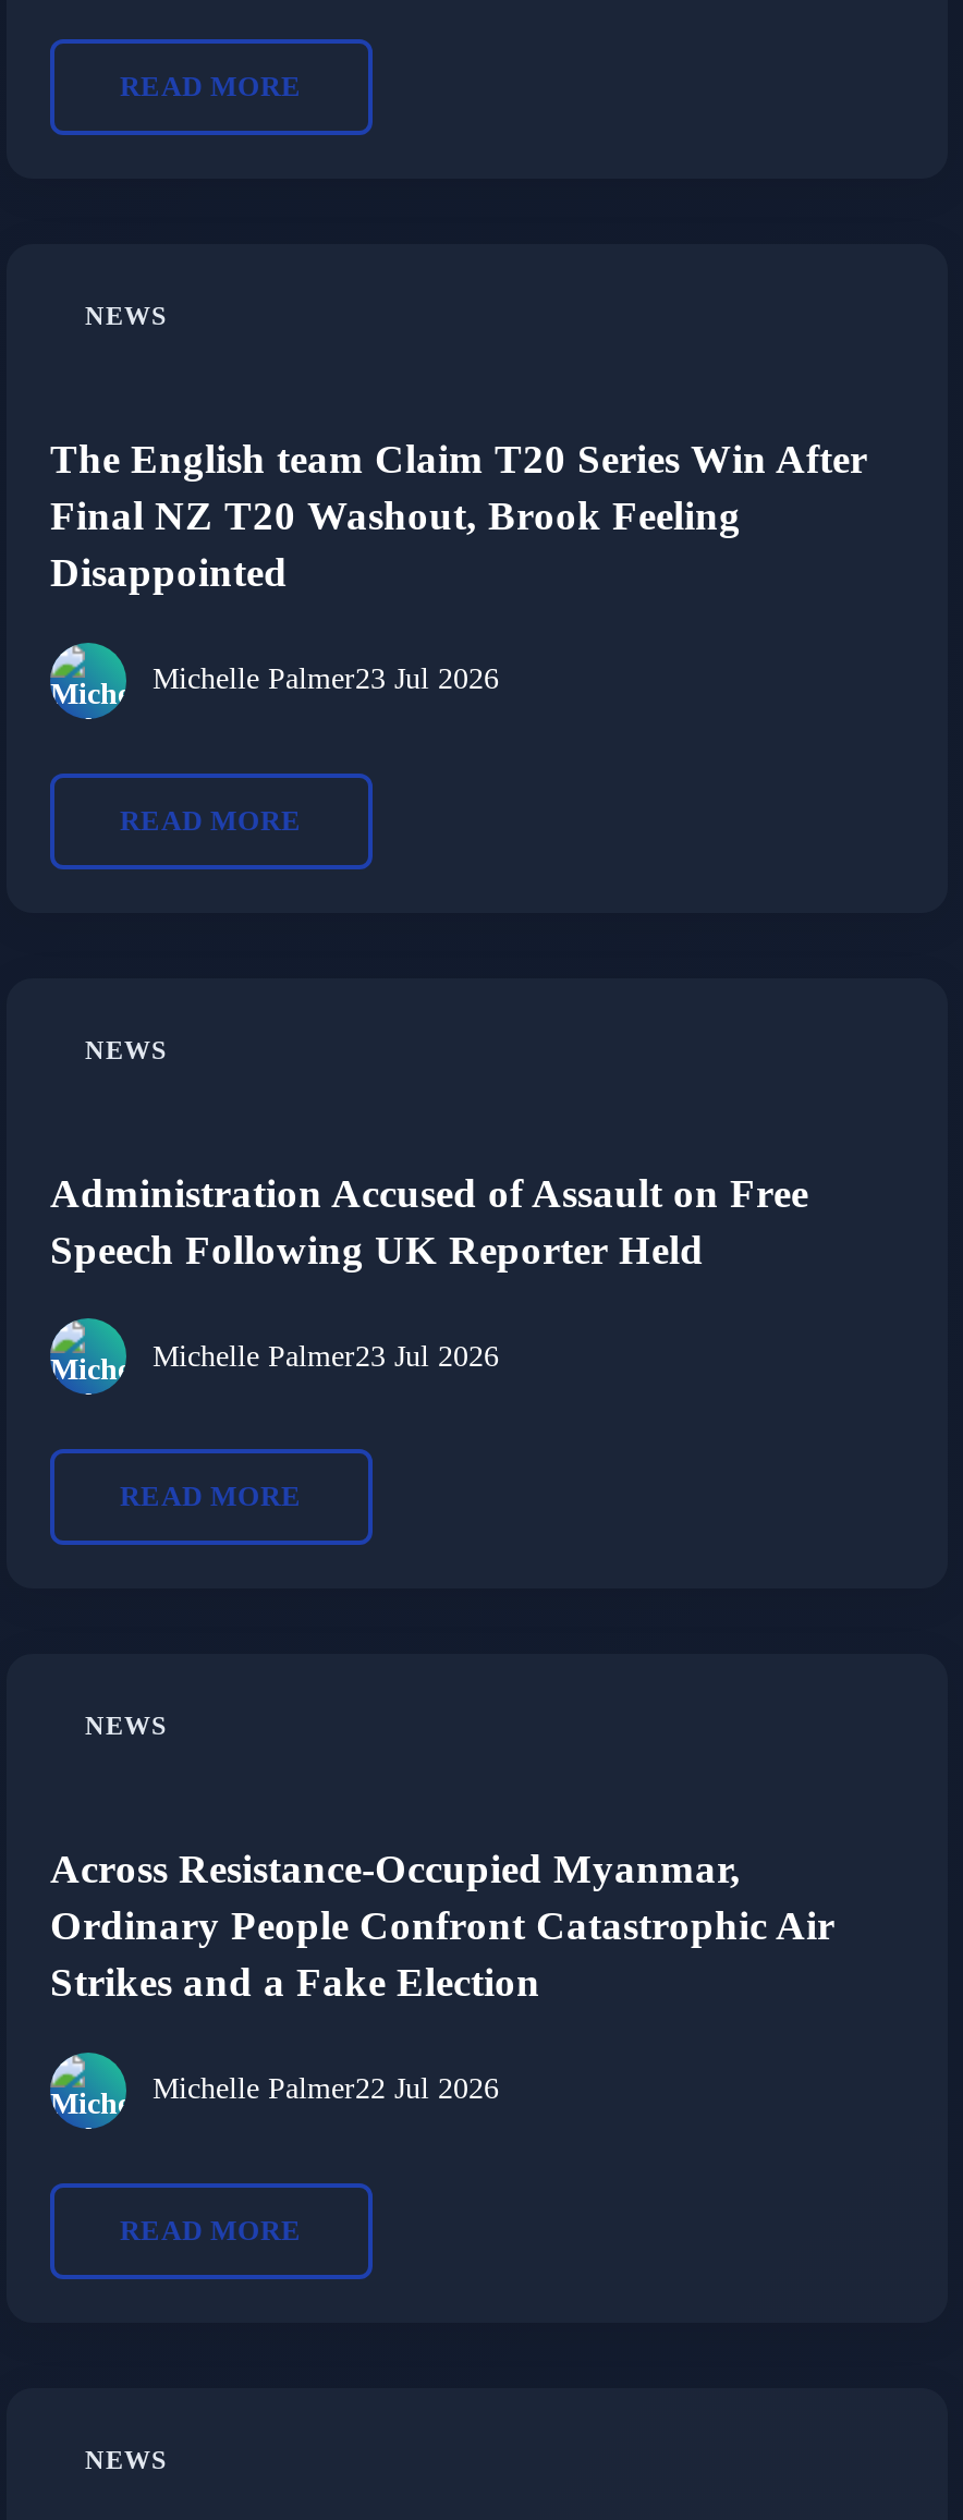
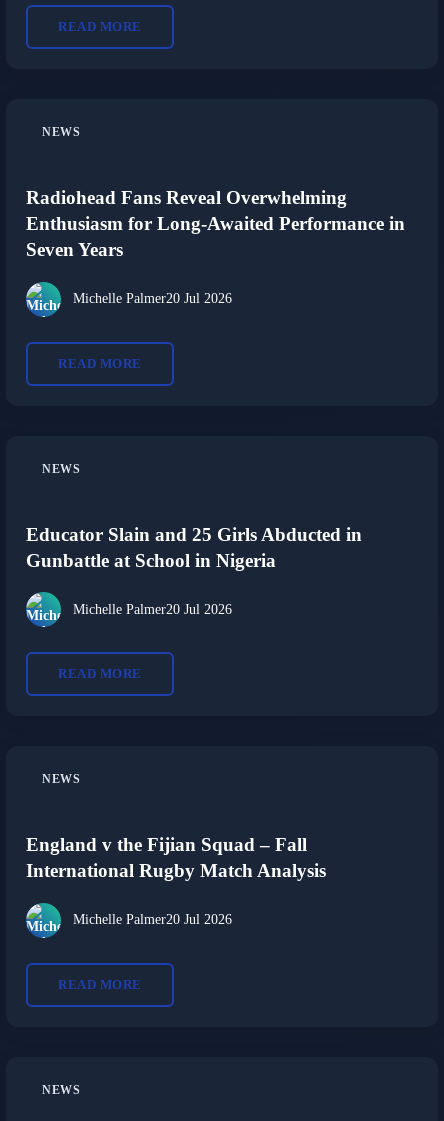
- The English team Claim T20 Series Win After
- Final NZ T20 Washout, Brook Feeling
- Disappointed
+ Radiohead Fans Reveal Overwhelming
+ Enthusiasm for Long-Awaited Performance in
+ Seven Years

- Michelle Palmer23 Jul 2026
+ Michelle Palmer20 Jul 2026

- Administration Accused of Assault on Free
- Speech Following UK Reporter Held
+ Educator Slain and 25 Girls Abducted in
+ Gunbattle at School in Nigeria

- Michelle Palmer23 Jul 2026
+ Michelle Palmer20 Jul 2026

- Across Resistance-Occupied Myanmar,
- Ordinary People Confront Catastrophic Air
- Strikes and a Fake Election
+ England v the Fijian Squad – Fall
+ International Rugby Match Analysis

- Michelle Palmer22 Jul 2026
+ Michelle Palmer20 Jul 2026
